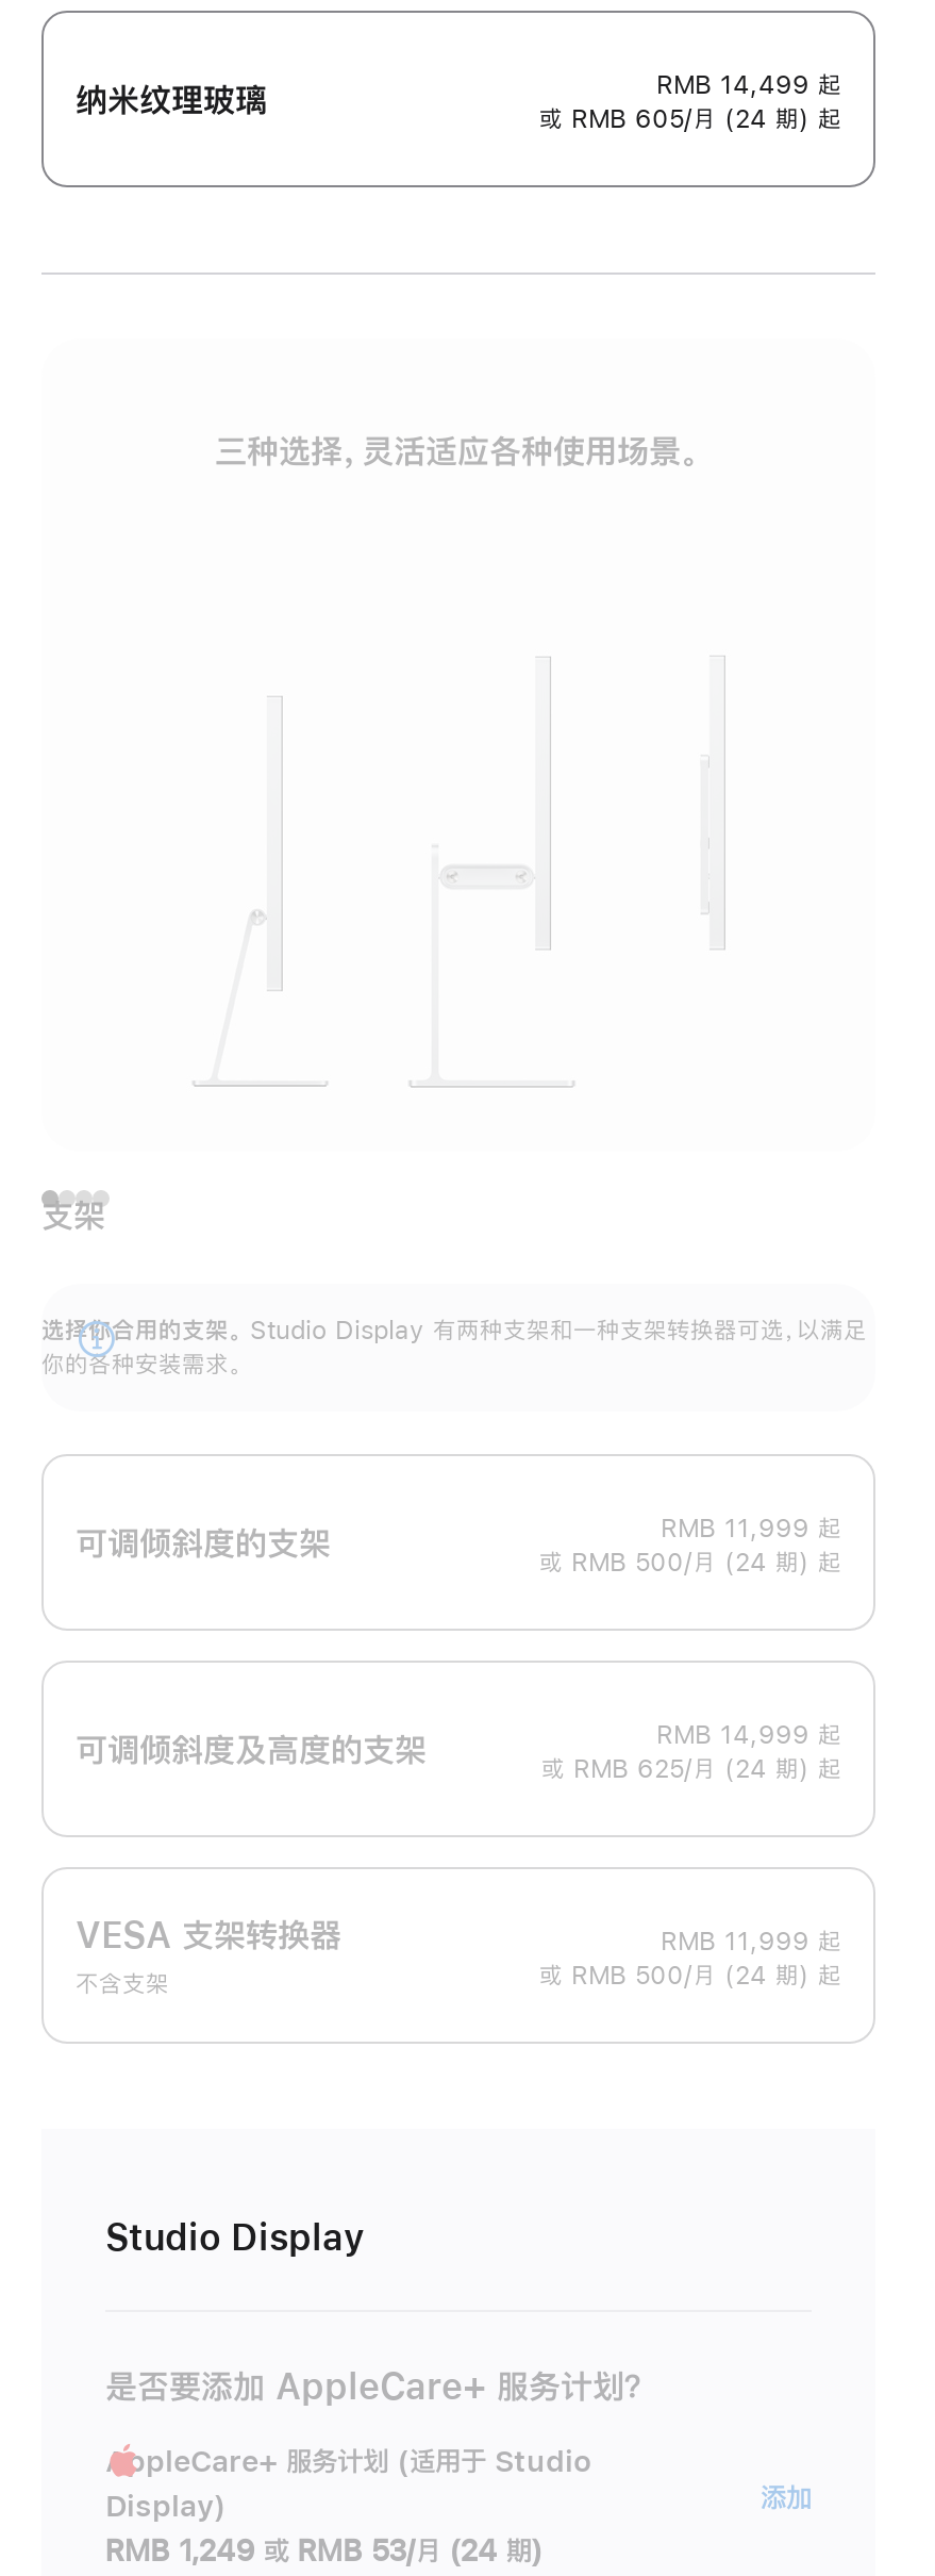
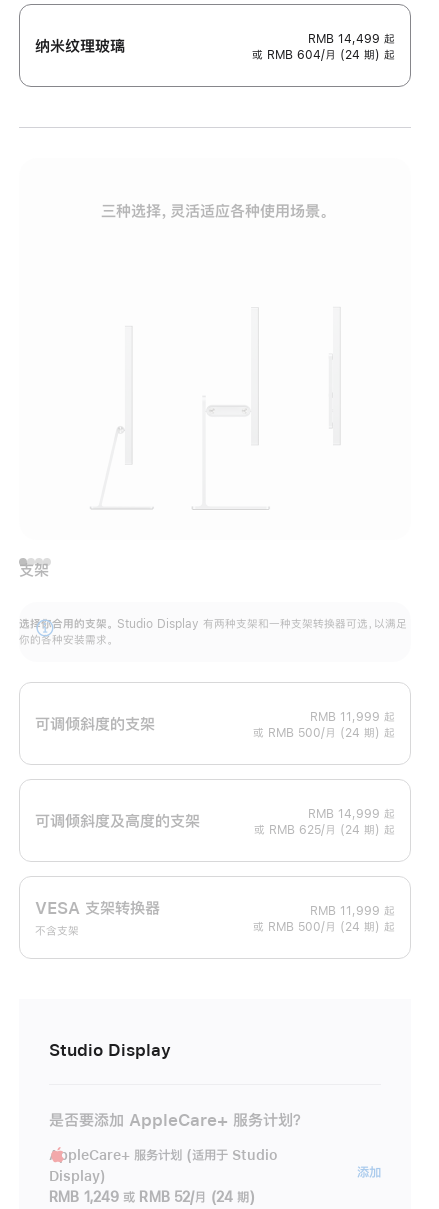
- 或 RMB 605/月 (24 期) 起
+ 或 RMB 604/月 (24 期) 起

- RMB 1,249 或 RMB 53/月 (24 期)
+ RMB 1,249 或 RMB 52/月 (24 期)
